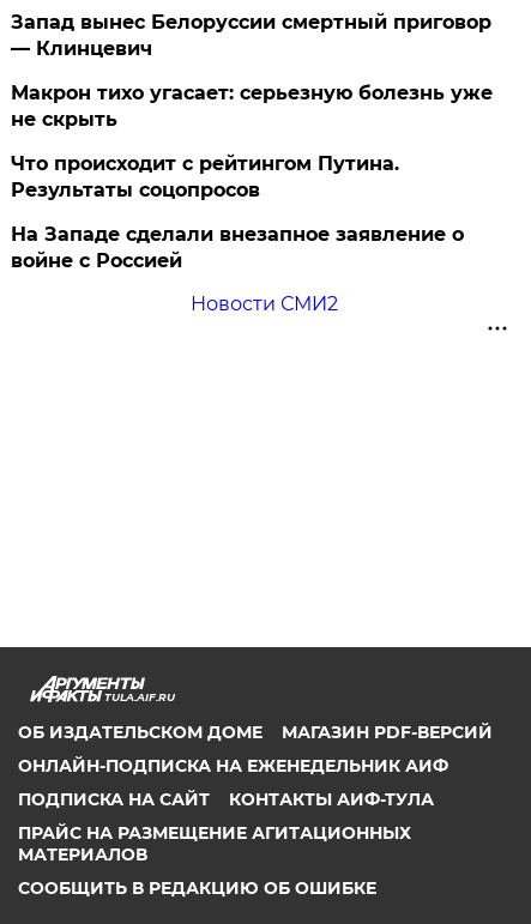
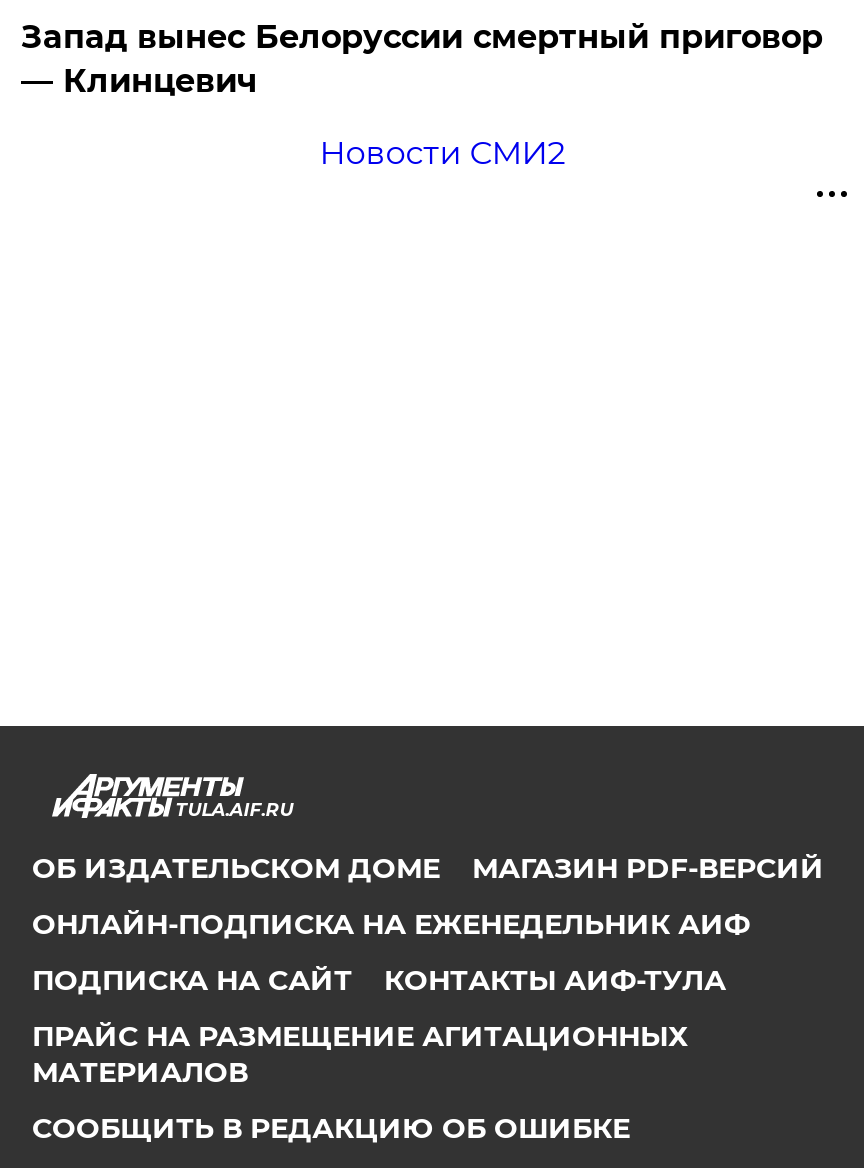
- Макрон тихо угасает: серьезную болезнь уже
- не скрыть
- Что происходит с рейтингом Путина.
- Результаты соцопросов
- На Западе сделали внезапное заявление о
- войне с Россией
